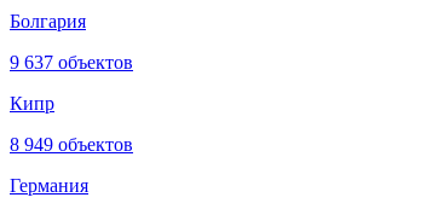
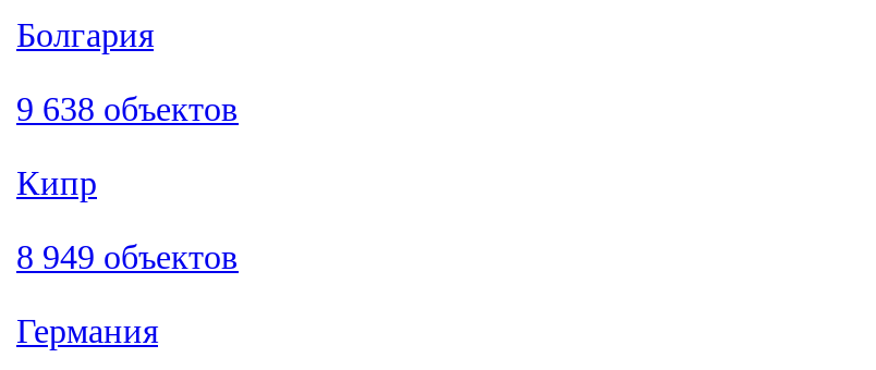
- 9 637 объектов
+ 9 638 объектов
